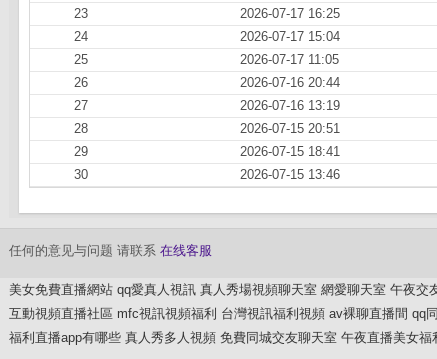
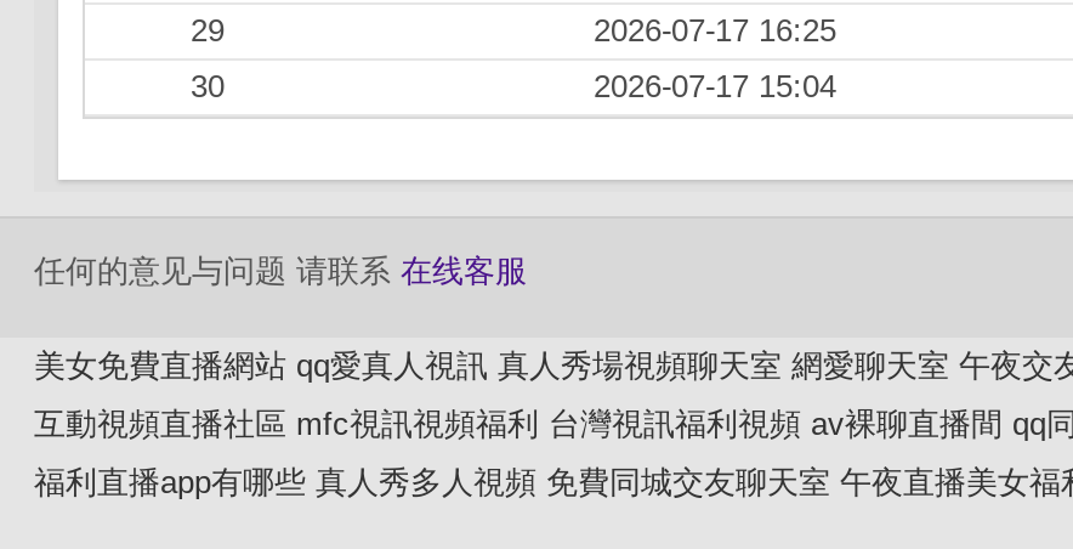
- 23
+ 29

- 24
+ 30

- 25
- 2026-07-17 11:05
- 26
- 2026-07-16 20:44
- 27
- 2026-07-16 13:19
- 28
- 2026-07-15 20:51
- 29
- 2026-07-15 18:41
- 30
- 2026-07-15 13:46
